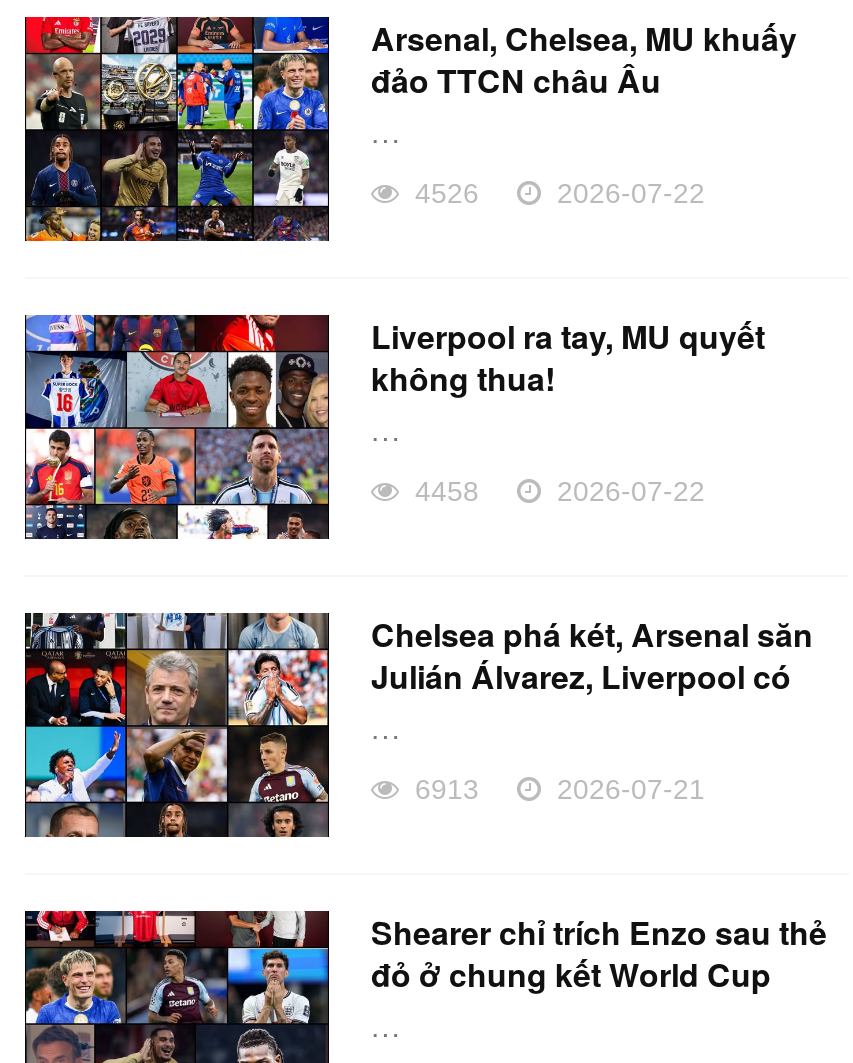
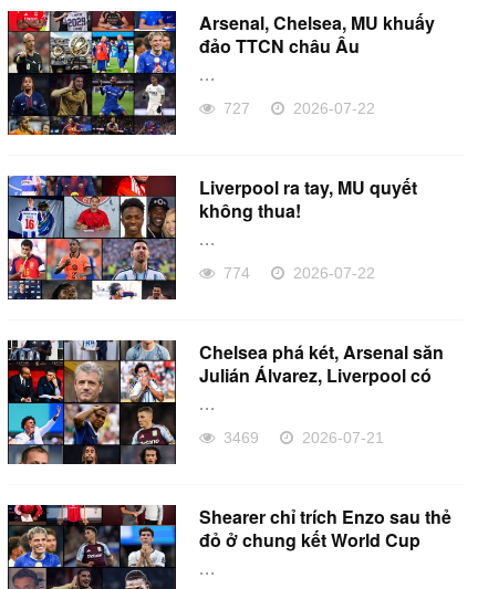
- 4526
+ 727

- 4458
+ 774

- 6913
+ 3469
